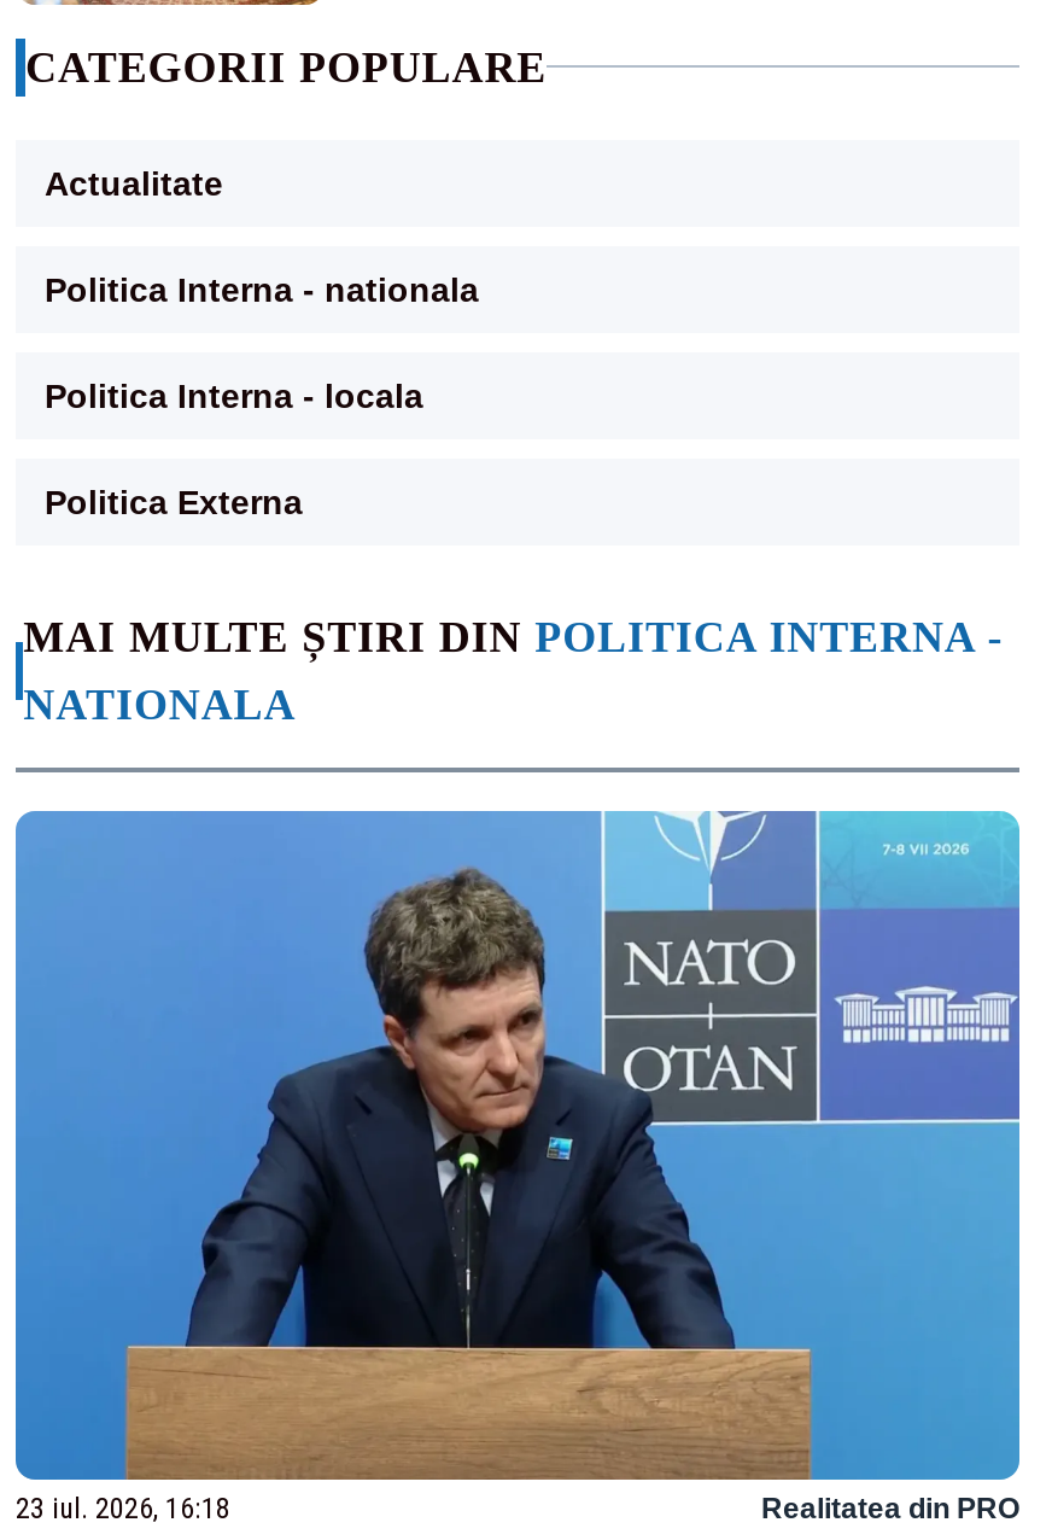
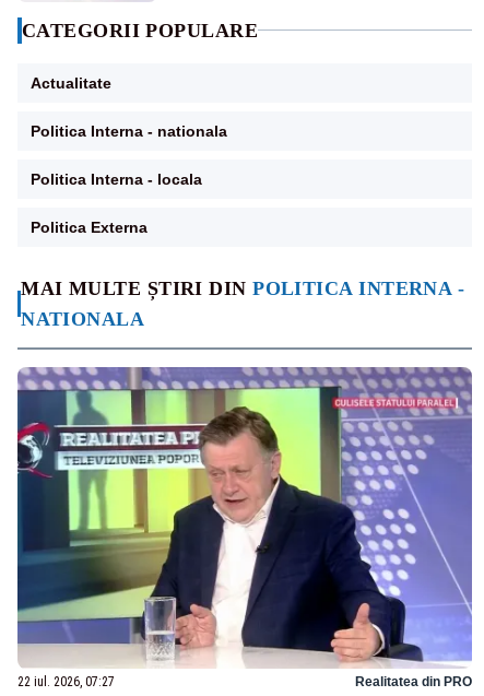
- [image]
- 23 iul. 2026, 16:18
+ [image]
+ 22 iul. 2026, 07:27
